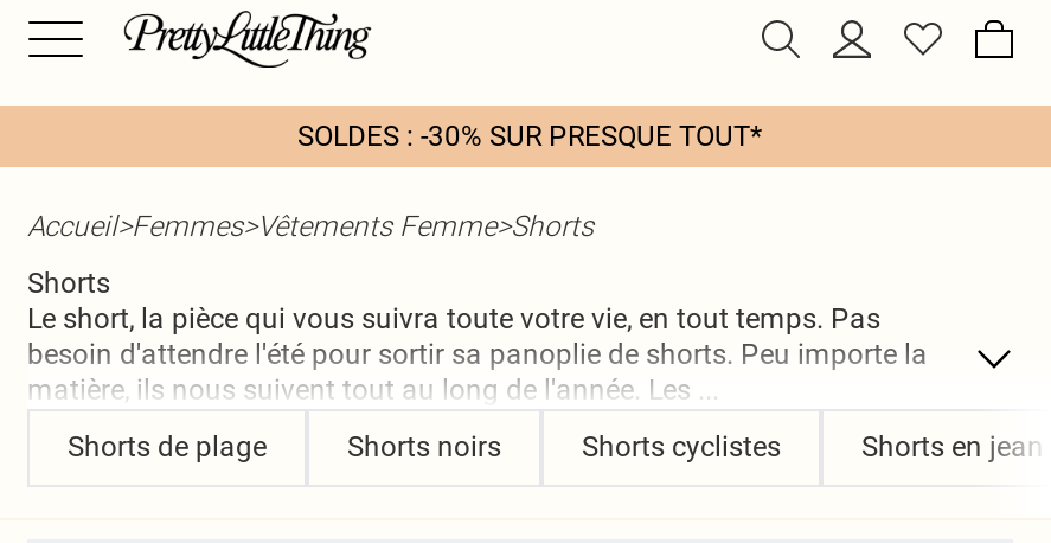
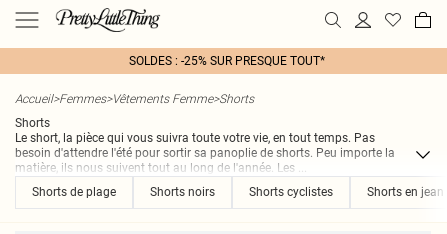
- SOLDES : -30% SUR PRESQUE TOUT*
+ SOLDES : -25% SUR PRESQUE TOUT*
